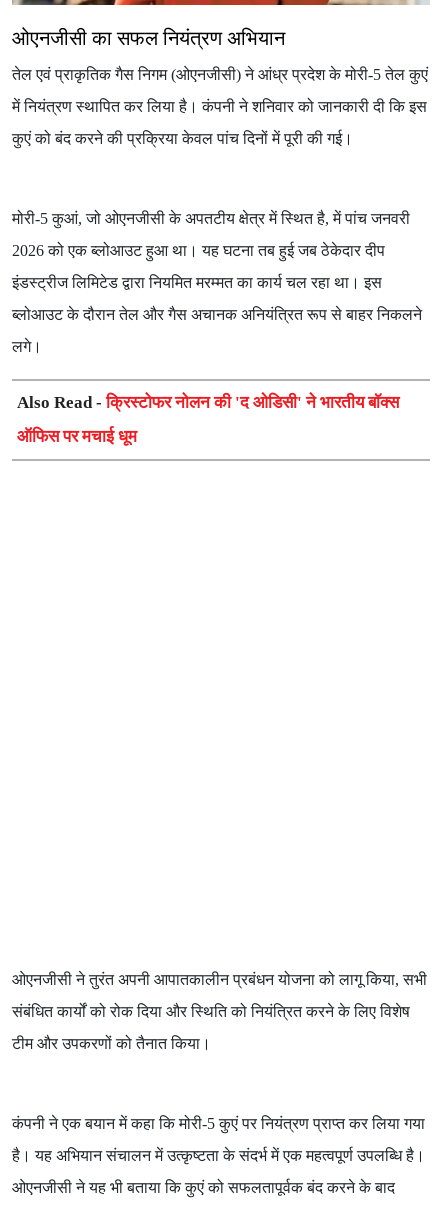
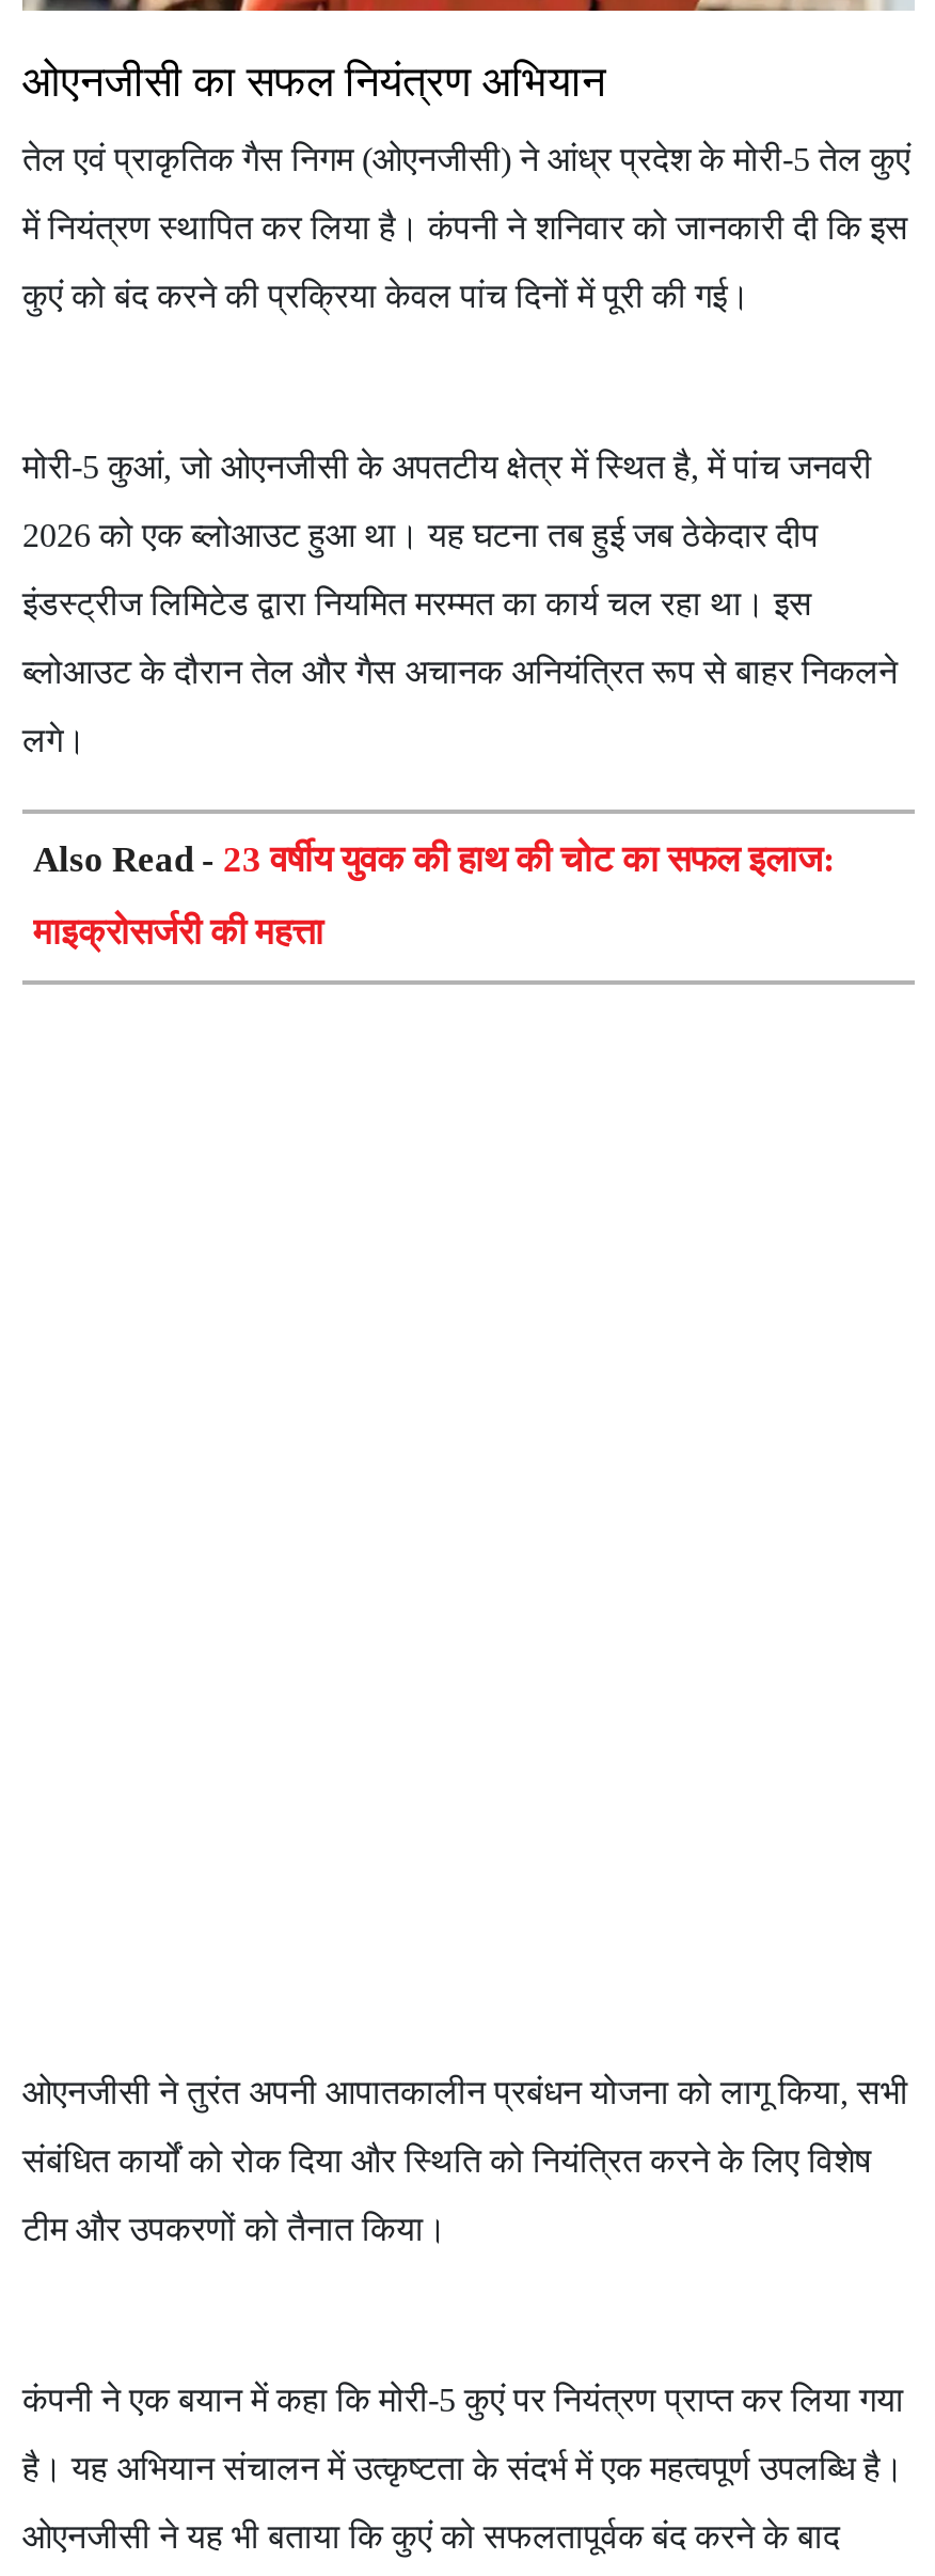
- Also Read - क्रिस्टोफर नोलन की 'द ओडिसी' ने भारतीय बॉक्स
+ Also Read - 23 वर्षीय युवक की हाथ की चोट का सफल इलाज:

- ऑफिस पर मचाई धूम
+ माइक्रोसर्जरी की महत्ता
